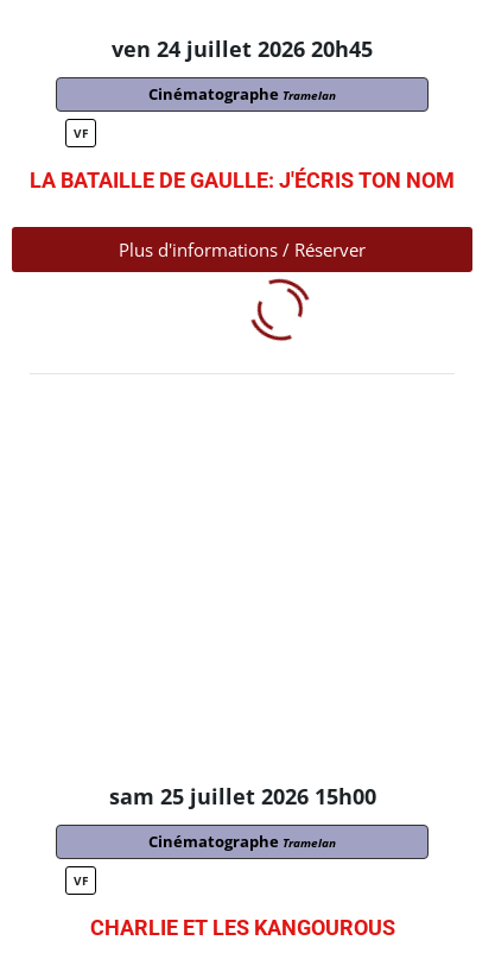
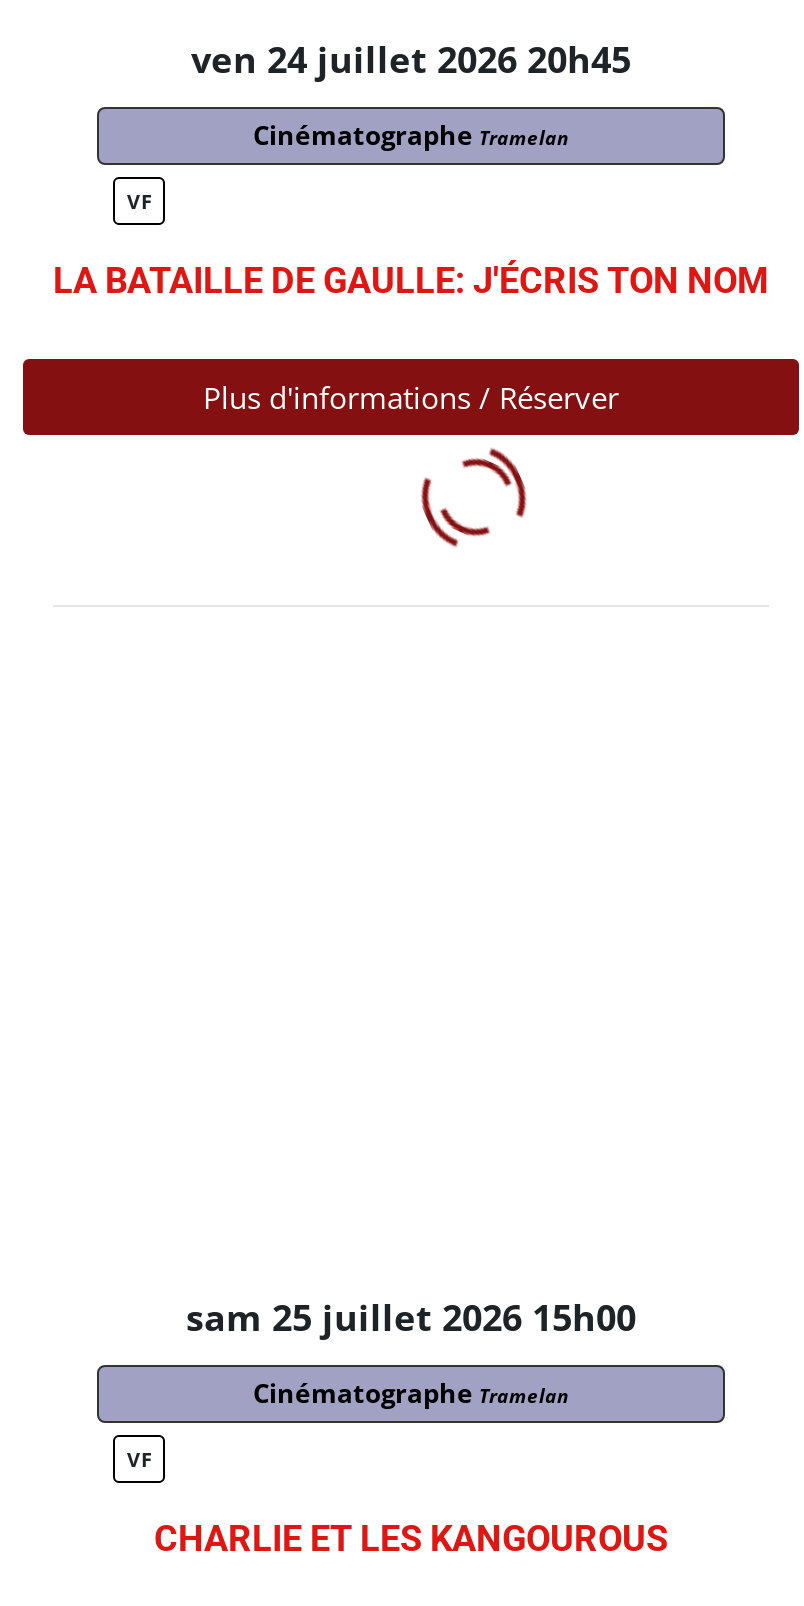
- [image]
+ [image]
